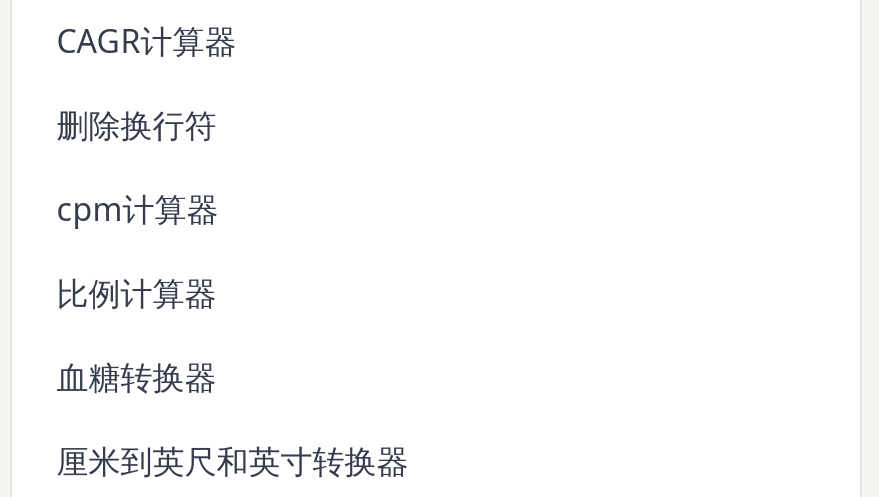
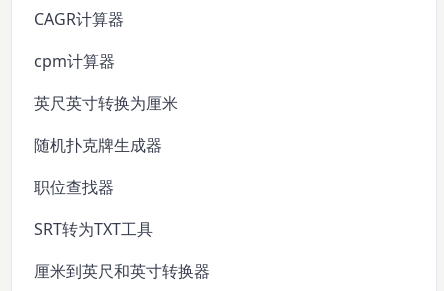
- 删除换行符

moved up: cpm计算器

- 比例计算器
- 血糖转换器
+ 英尺英寸转换为厘米
+ 随机扑克牌生成器
+ 职位查找器
+ SRT转为TXT工具
